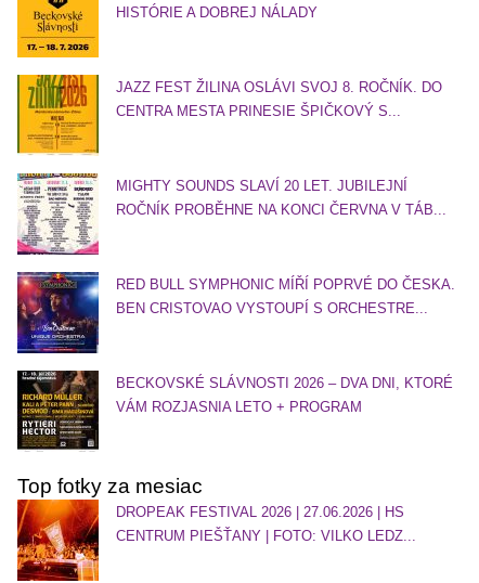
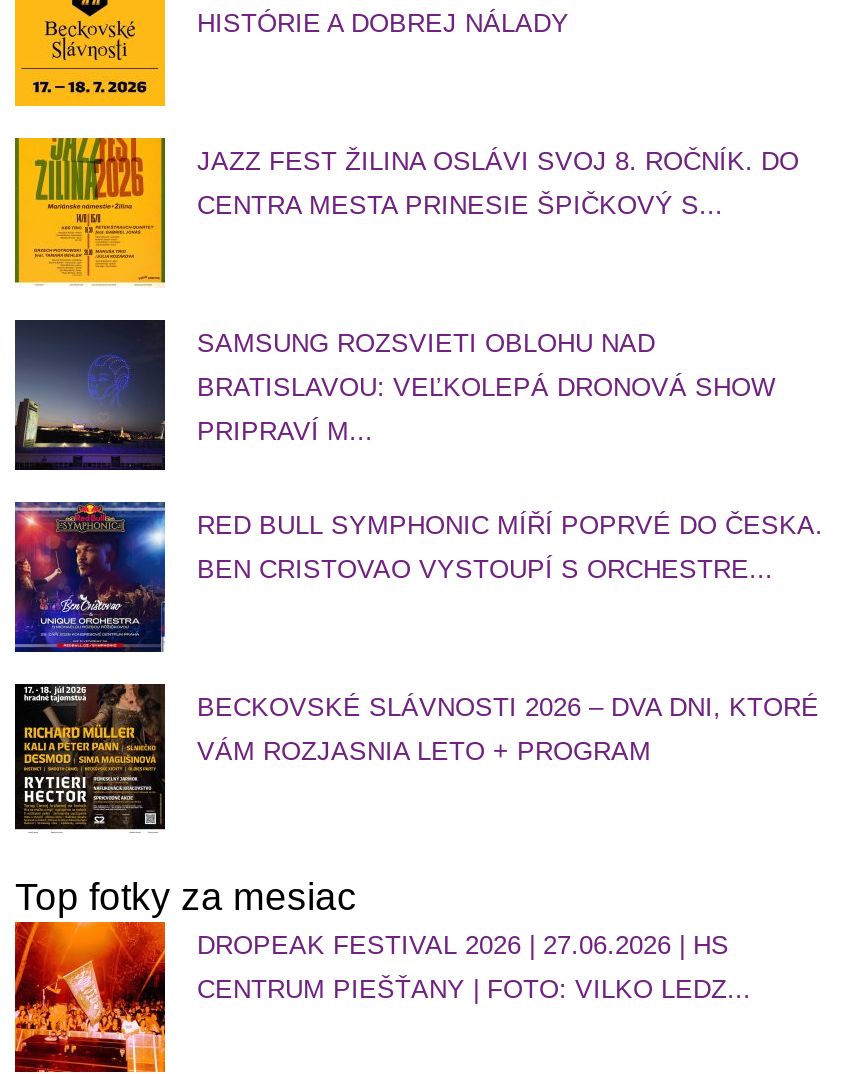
- [image]
- MIGHTY SOUNDS SLAVÍ 20 LET. JUBILEJNÍ
- ROČNÍK PROBĚHNE NA KONCI ČERVNA V TÁB...
+ [image]
+ SAMSUNG ROZSVIETI OBLOHU NAD
+ BRATISLAVOU: VEĽKOLEPÁ DRONOVÁ SHOW
+ PRIPRAVÍ M...
